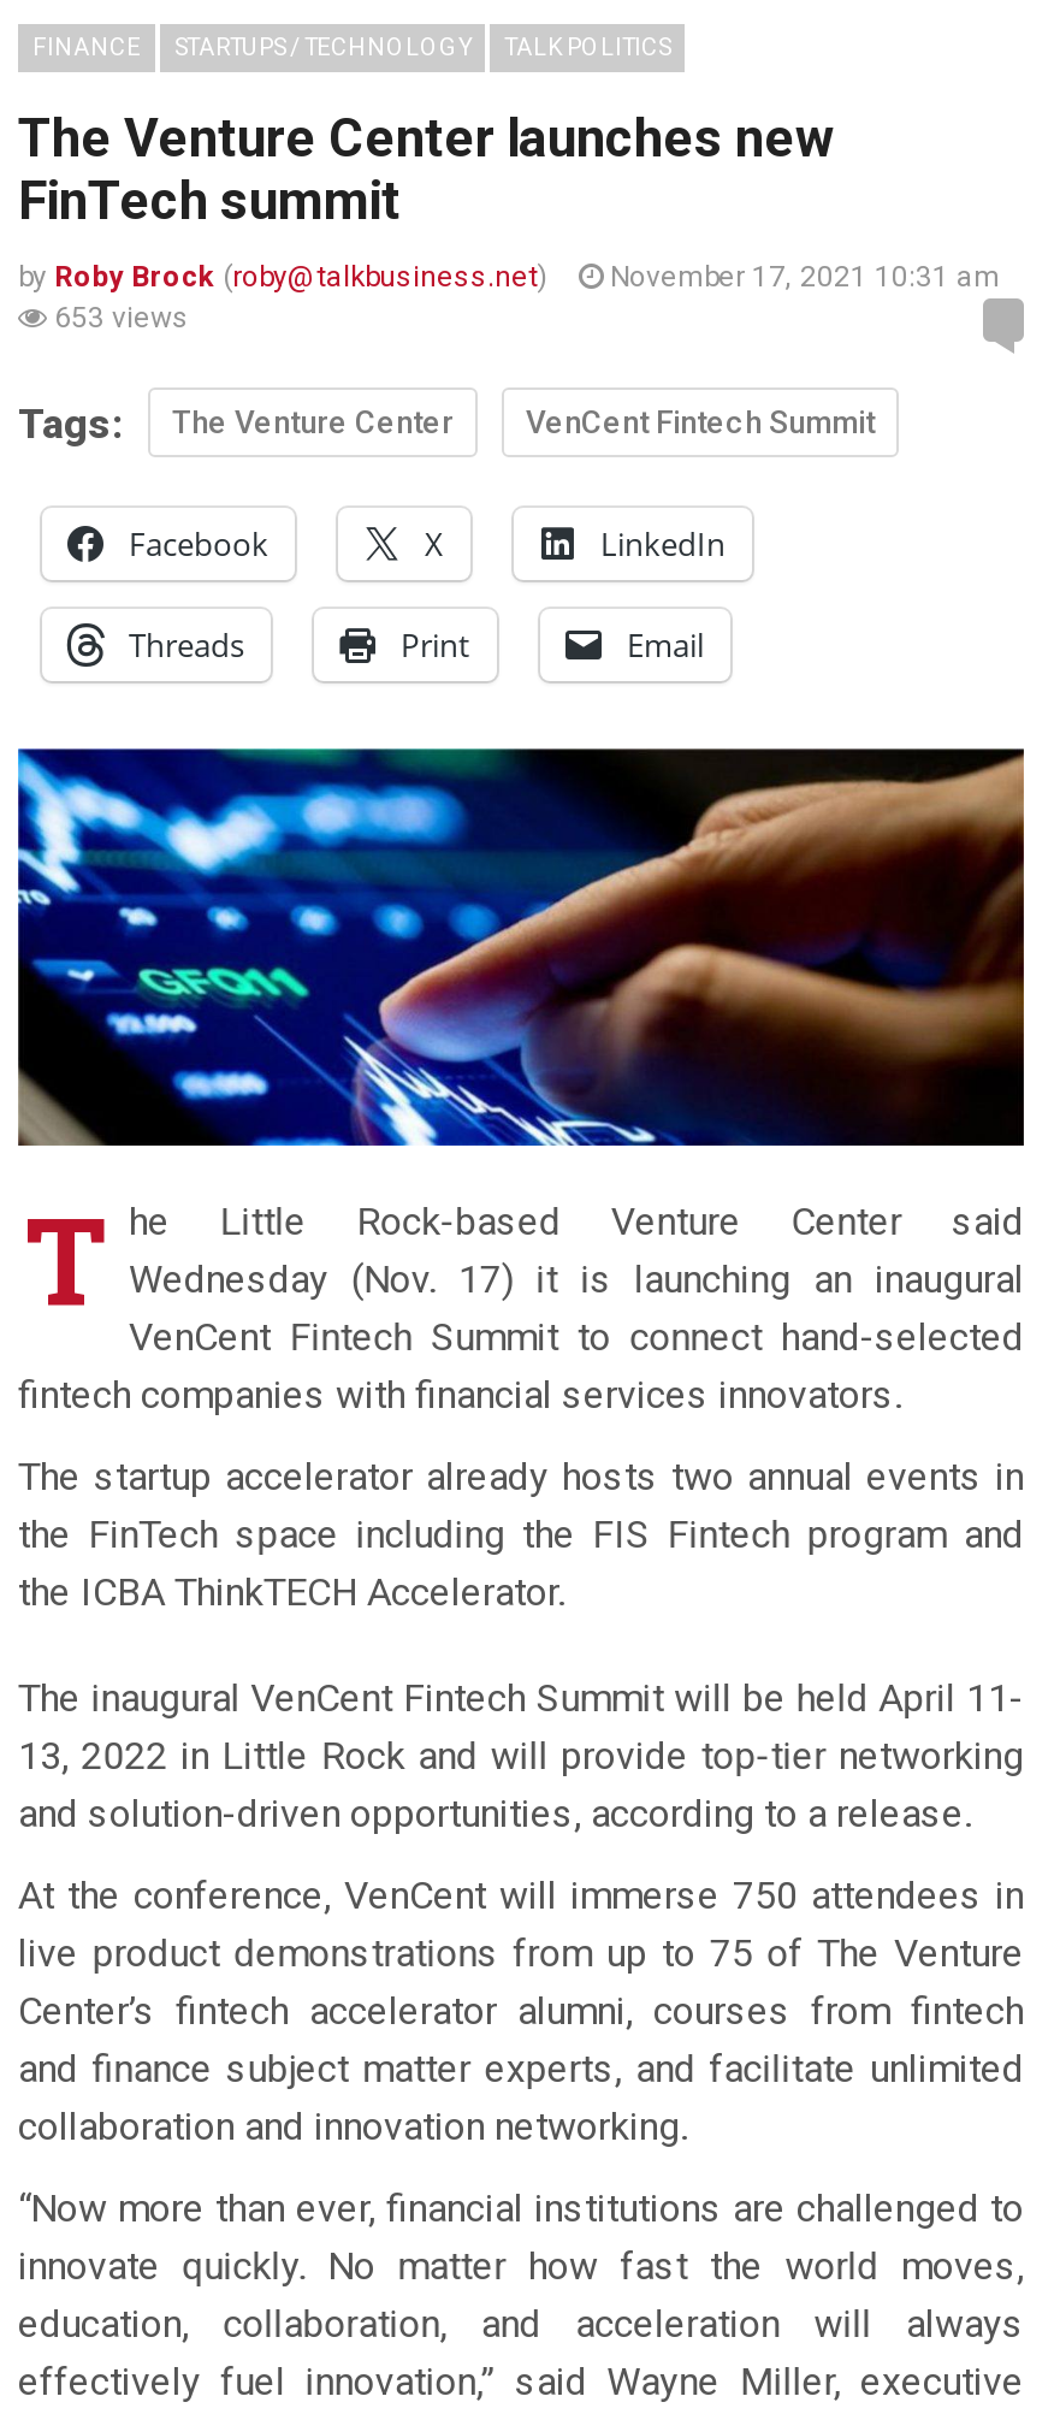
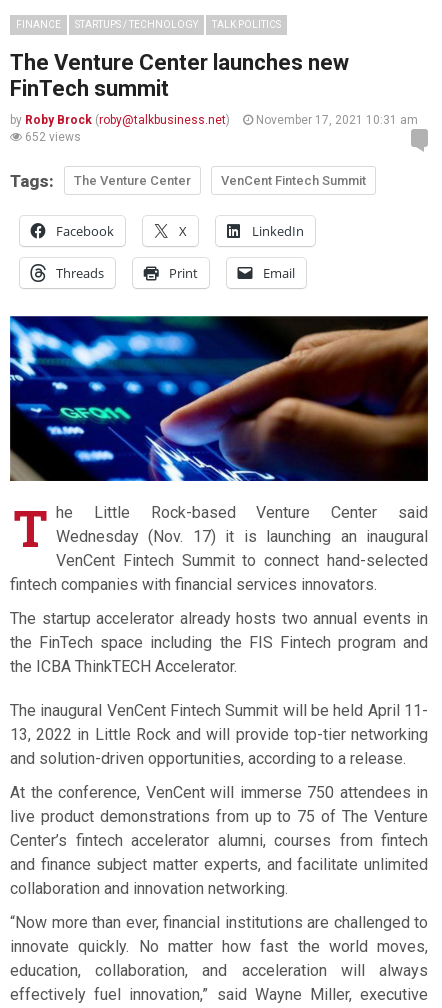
- 653 views
+ 652 views
